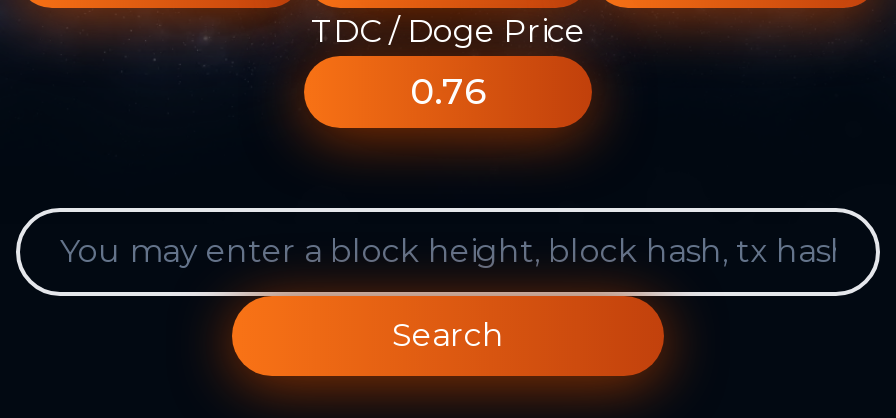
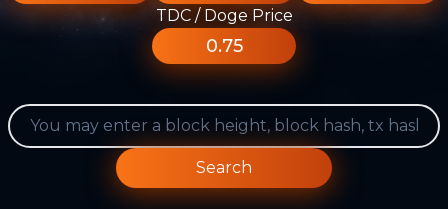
- 0.76
+ 0.75
